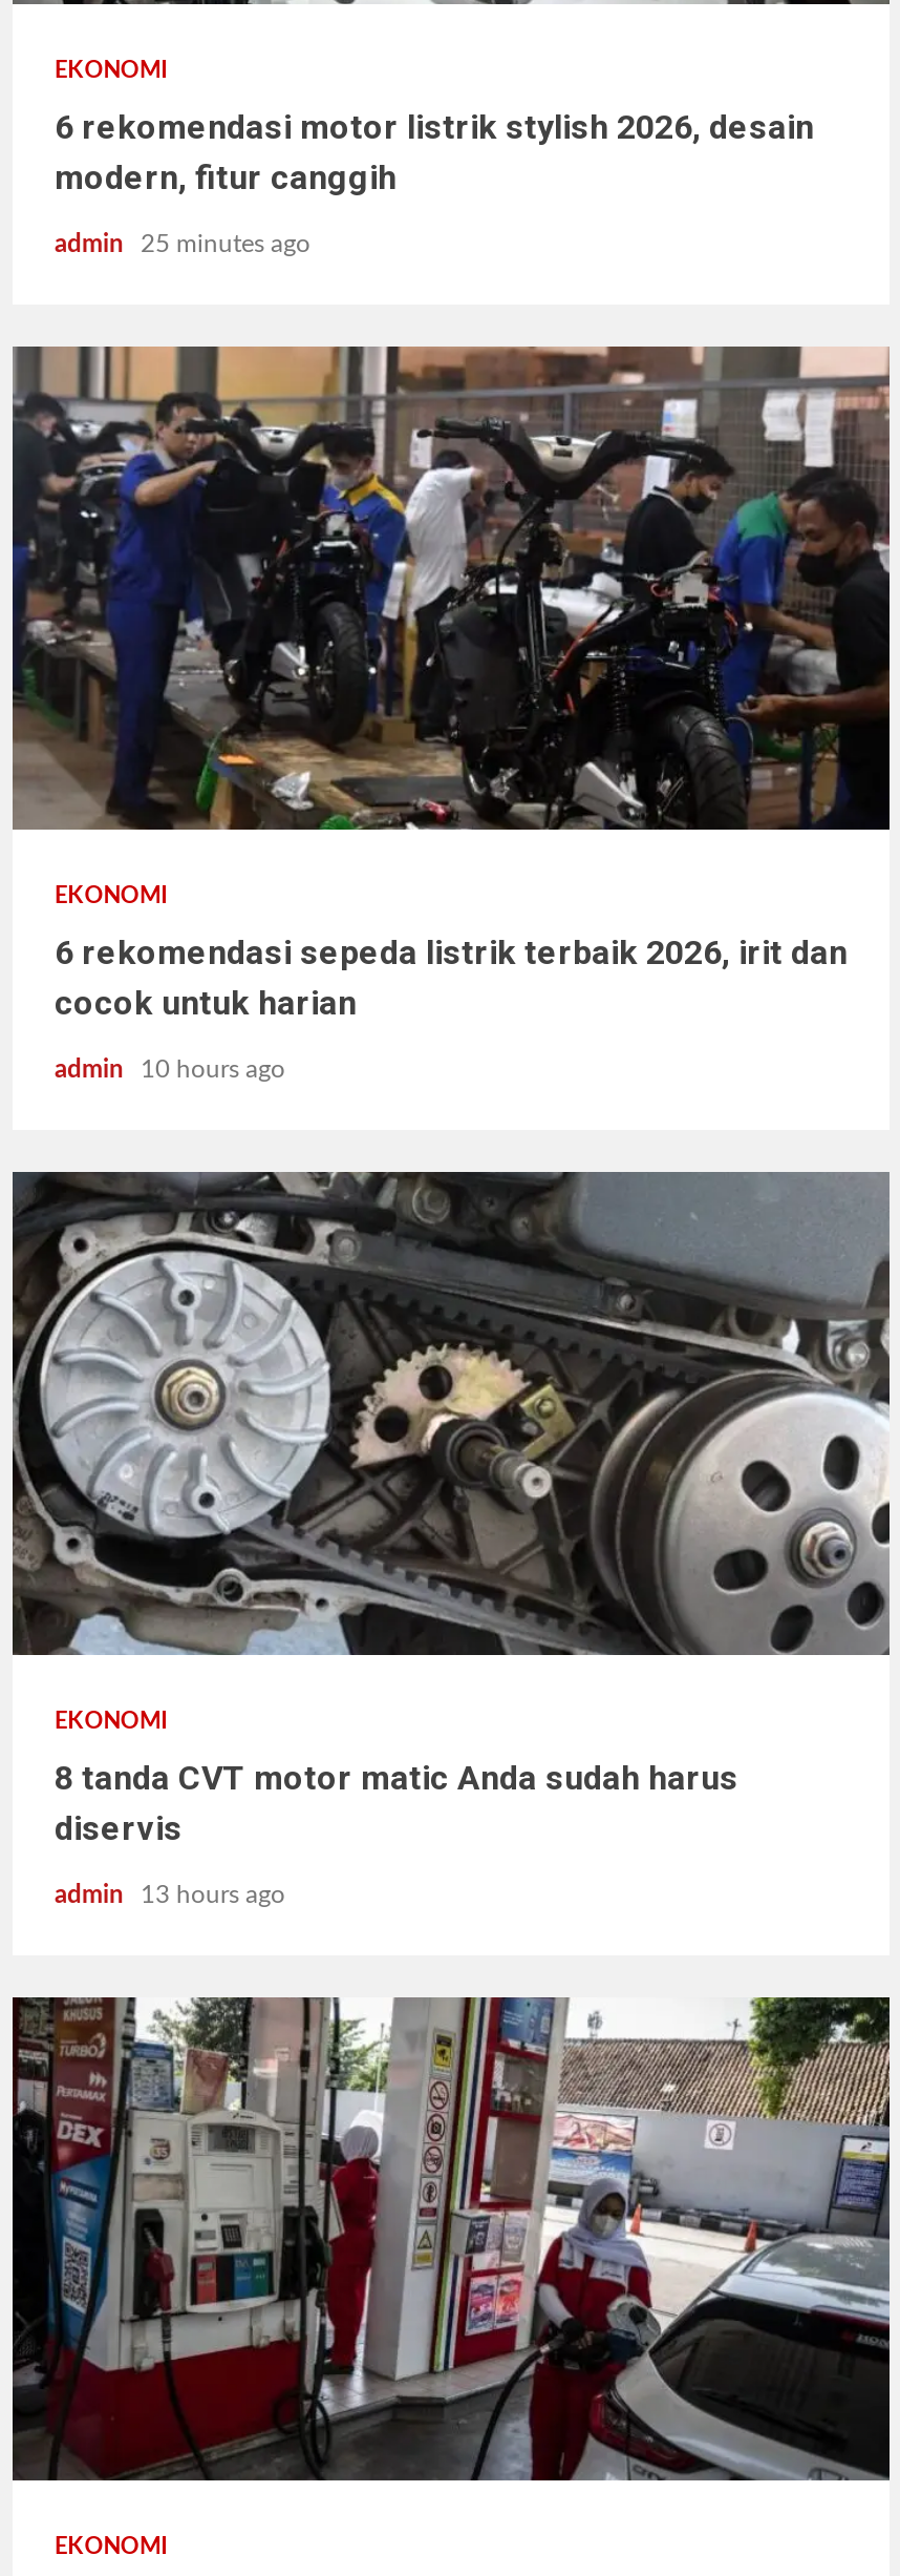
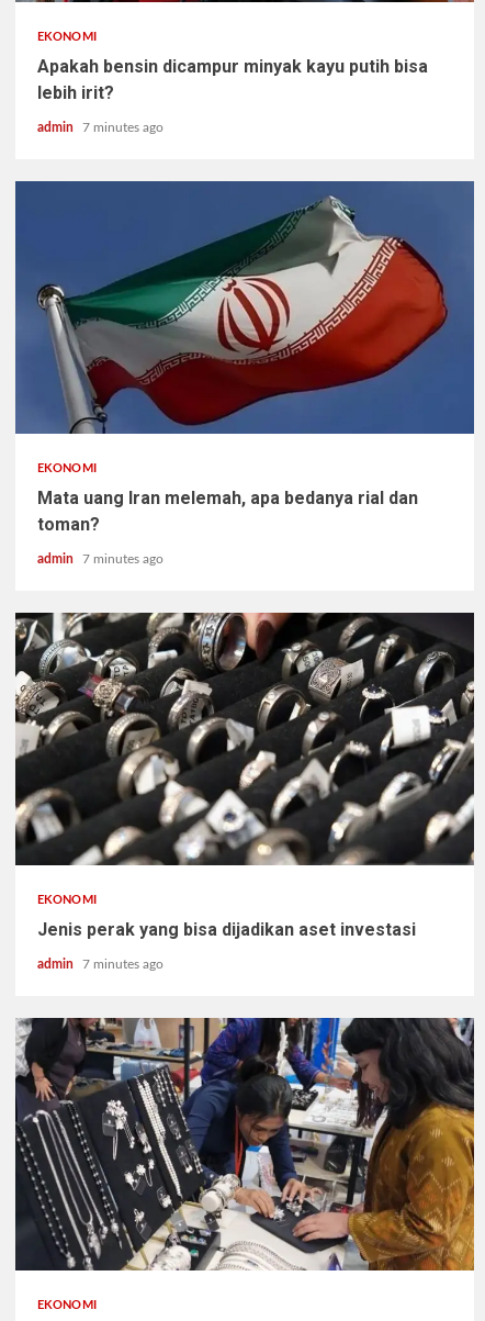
- 6 rekomendasi motor listrik stylish 2026, desain
- modern, fitur canggih
+ Apakah bensin dicampur minyak kayu putih bisa
+ lebih irit?

- admin 25 minutes ago
+ admin 7 minutes ago

- [image]
+ [image]

- 6 rekomendasi sepeda listrik terbaik 2026, irit dan
- cocok untuk harian
+ Mata uang Iran melemah, apa bedanya rial dan
+ toman?

- admin 10 hours ago
+ admin 7 minutes ago

- [image]
+ [image]

- 8 tanda CVT motor matic Anda sudah harus
- diservis
+ Jenis perak yang bisa dijadikan aset investasi

- admin 13 hours ago
+ admin 7 minutes ago

- [image]
+ [image]
